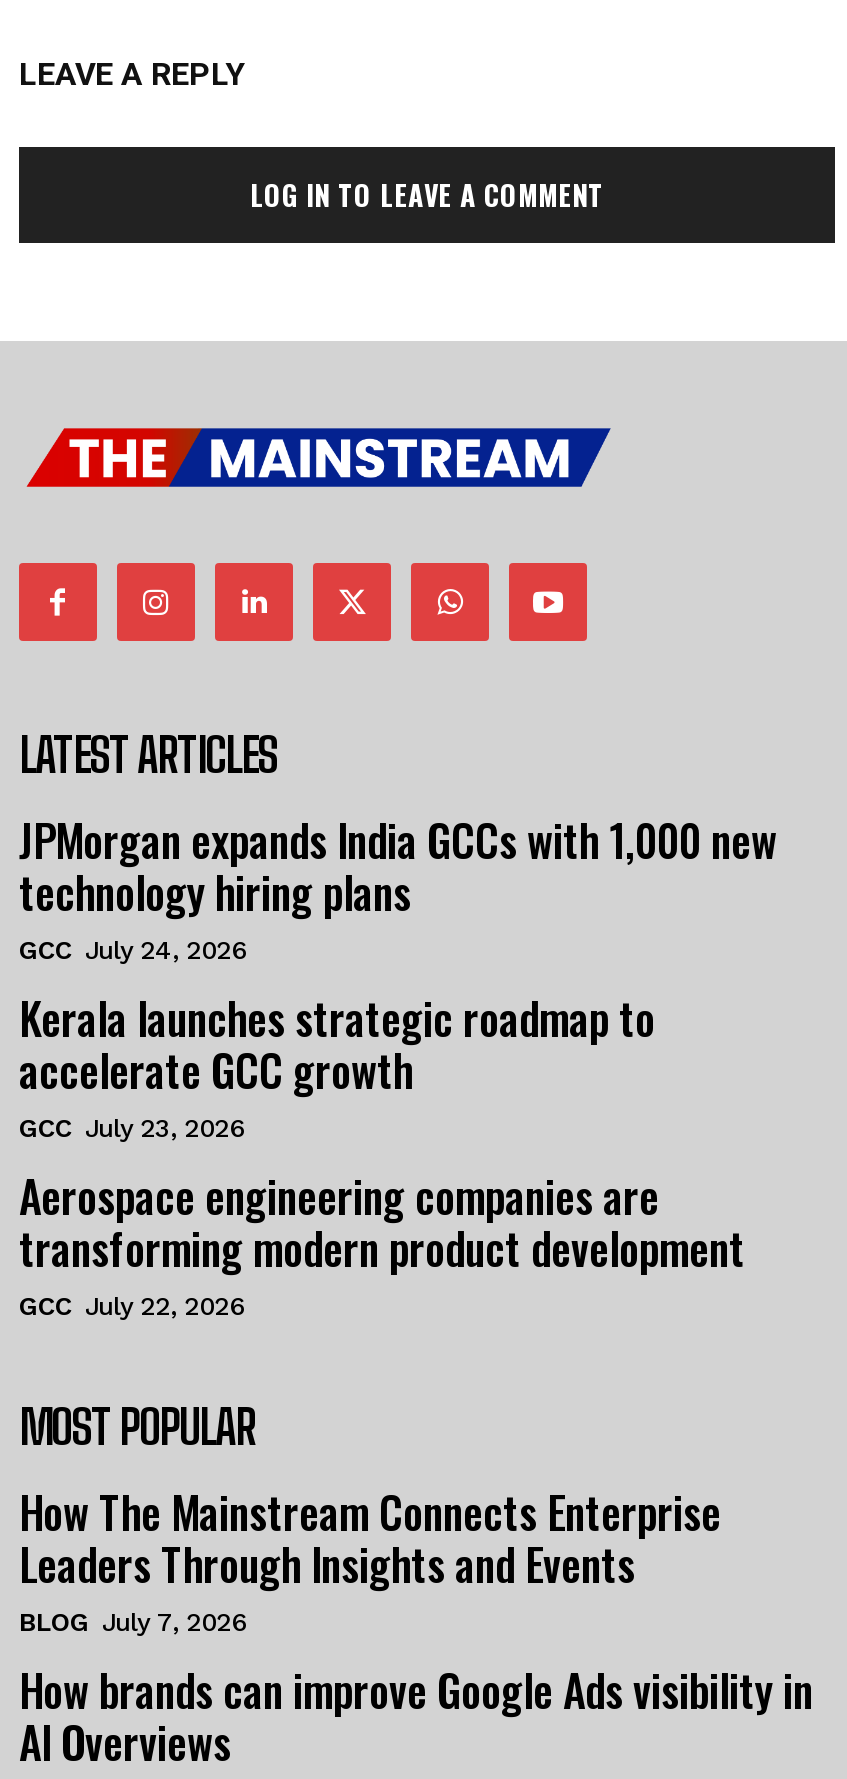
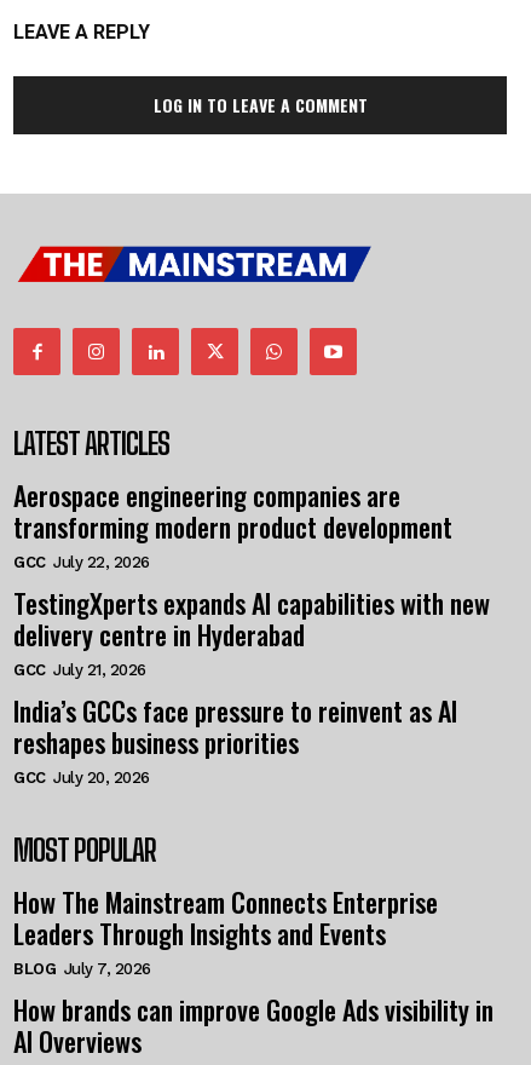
- JPMorgan expands India GCCs with 1,000 new
- technology hiring plans
- GCC July 24, 2026
- Kerala launches strategic roadmap to
- accelerate GCC growth
- GCC July 23, 2026

moved up: Aerospace engineering companies are | transforming modern product development | GCC July 22, 2026

+ TestingXperts expands AI capabilities with new
+ delivery centre in Hyderabad
+ GCC July 21, 2026
+ India’s GCCs face pressure to reinvent as AI
+ reshapes business priorities
+ GCC July 20, 2026
